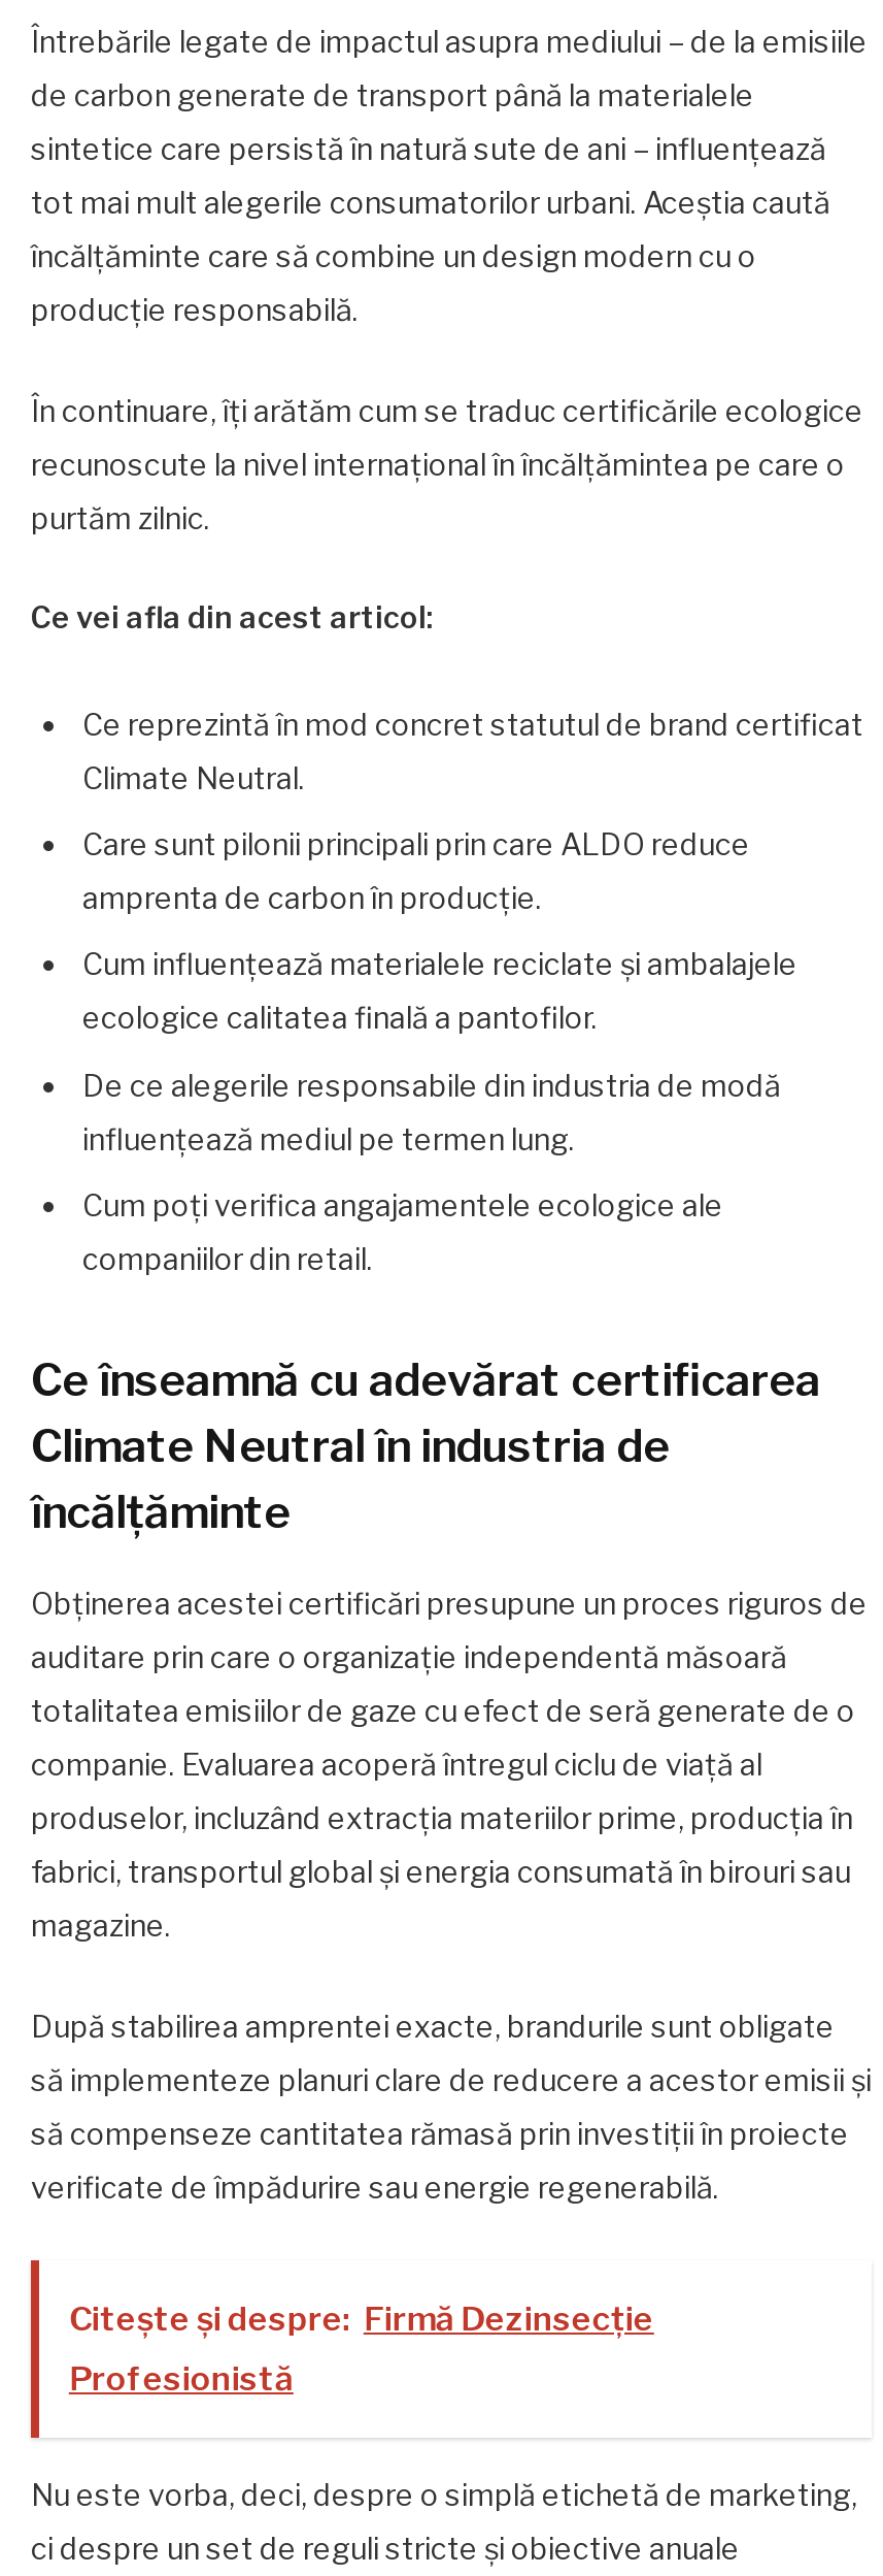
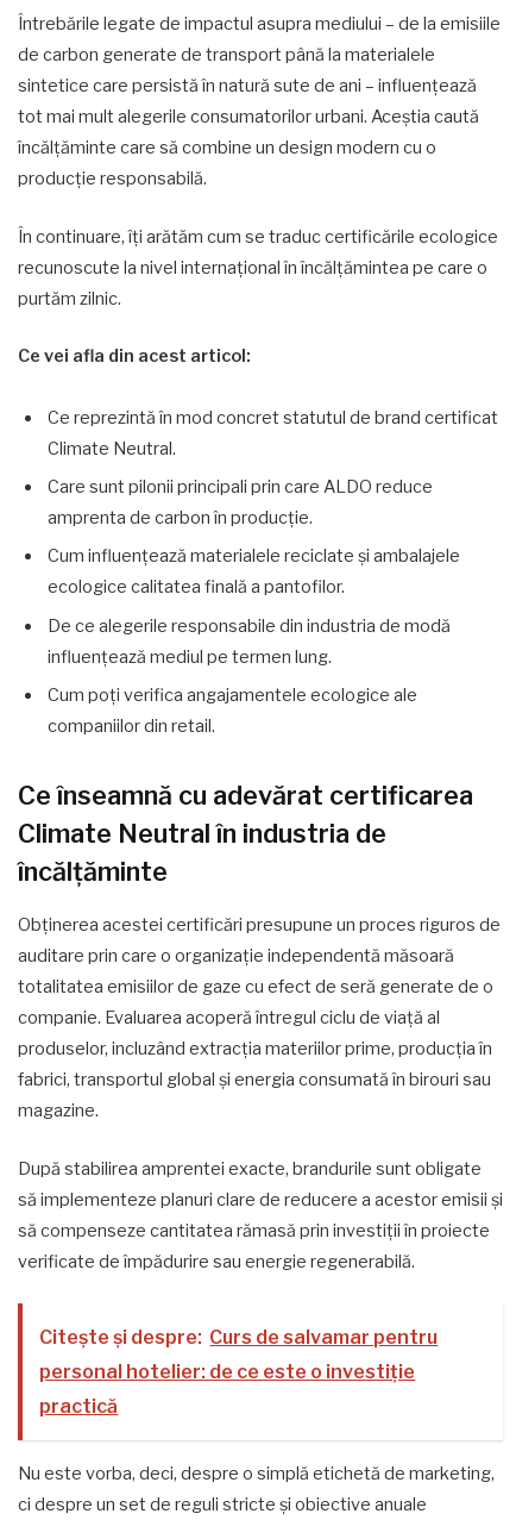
- Citește și despre: Firmă Dezinsecție
- Profesionistă
+ Citește și despre: Curs de salvamar pentru
+ personal hotelier: de ce este o investiție
+ practică
